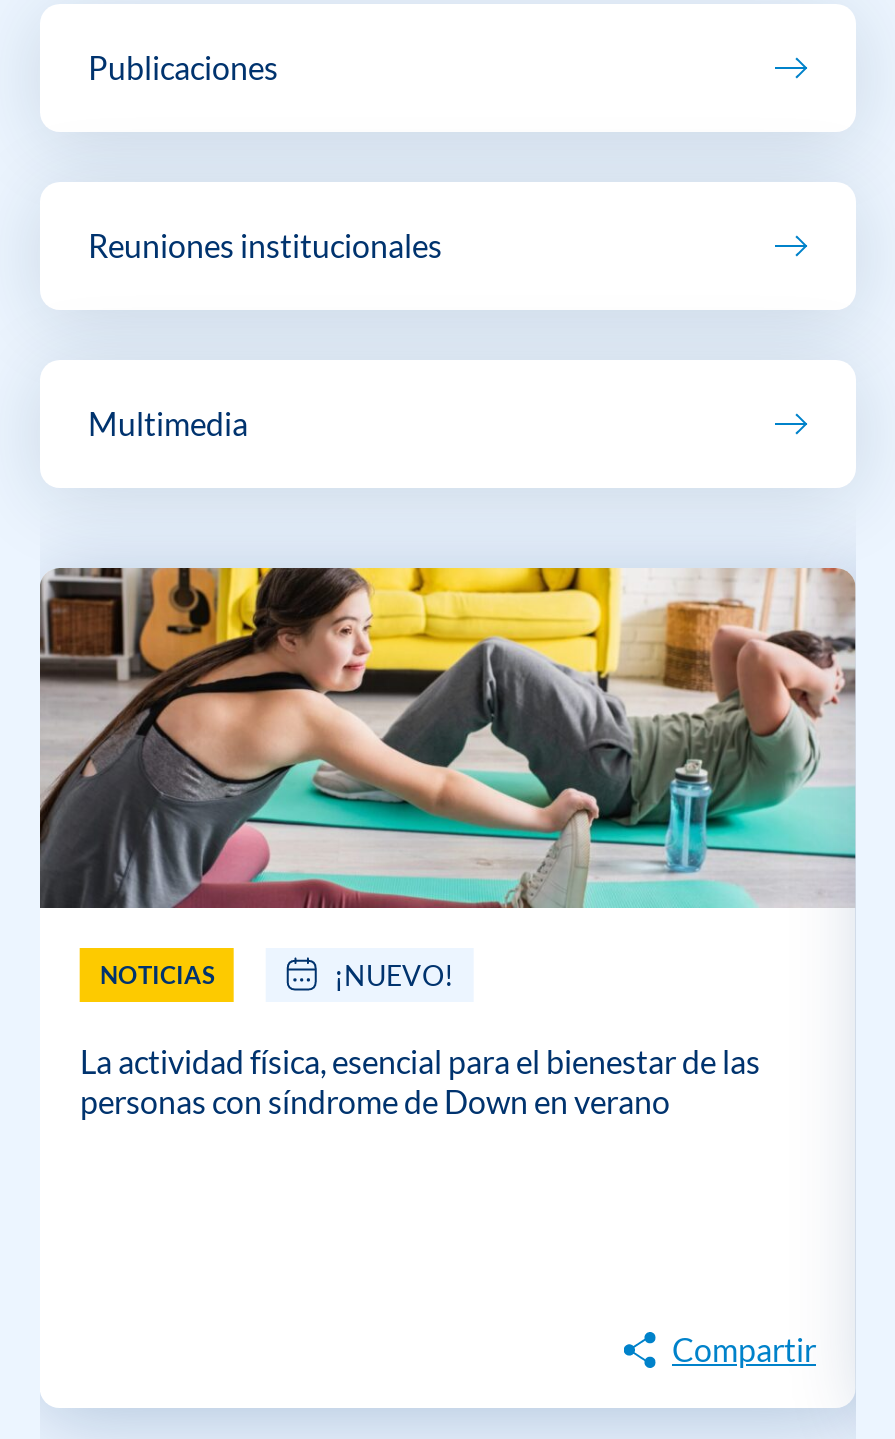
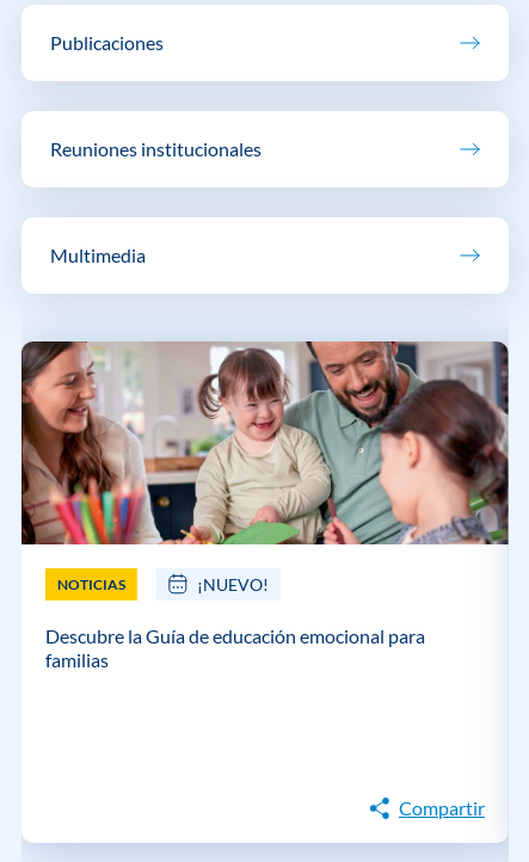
- [image]
+ [image]

- La actividad física, esencial para el bienestar de las
- personas con síndrome de Down en verano
+ Descubre la Guía de educación emocional para
+ familias
